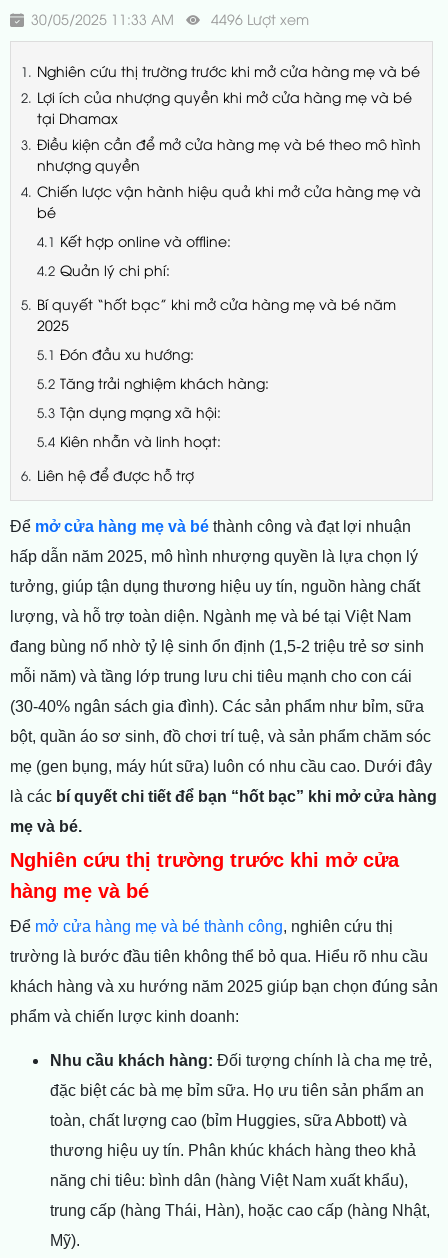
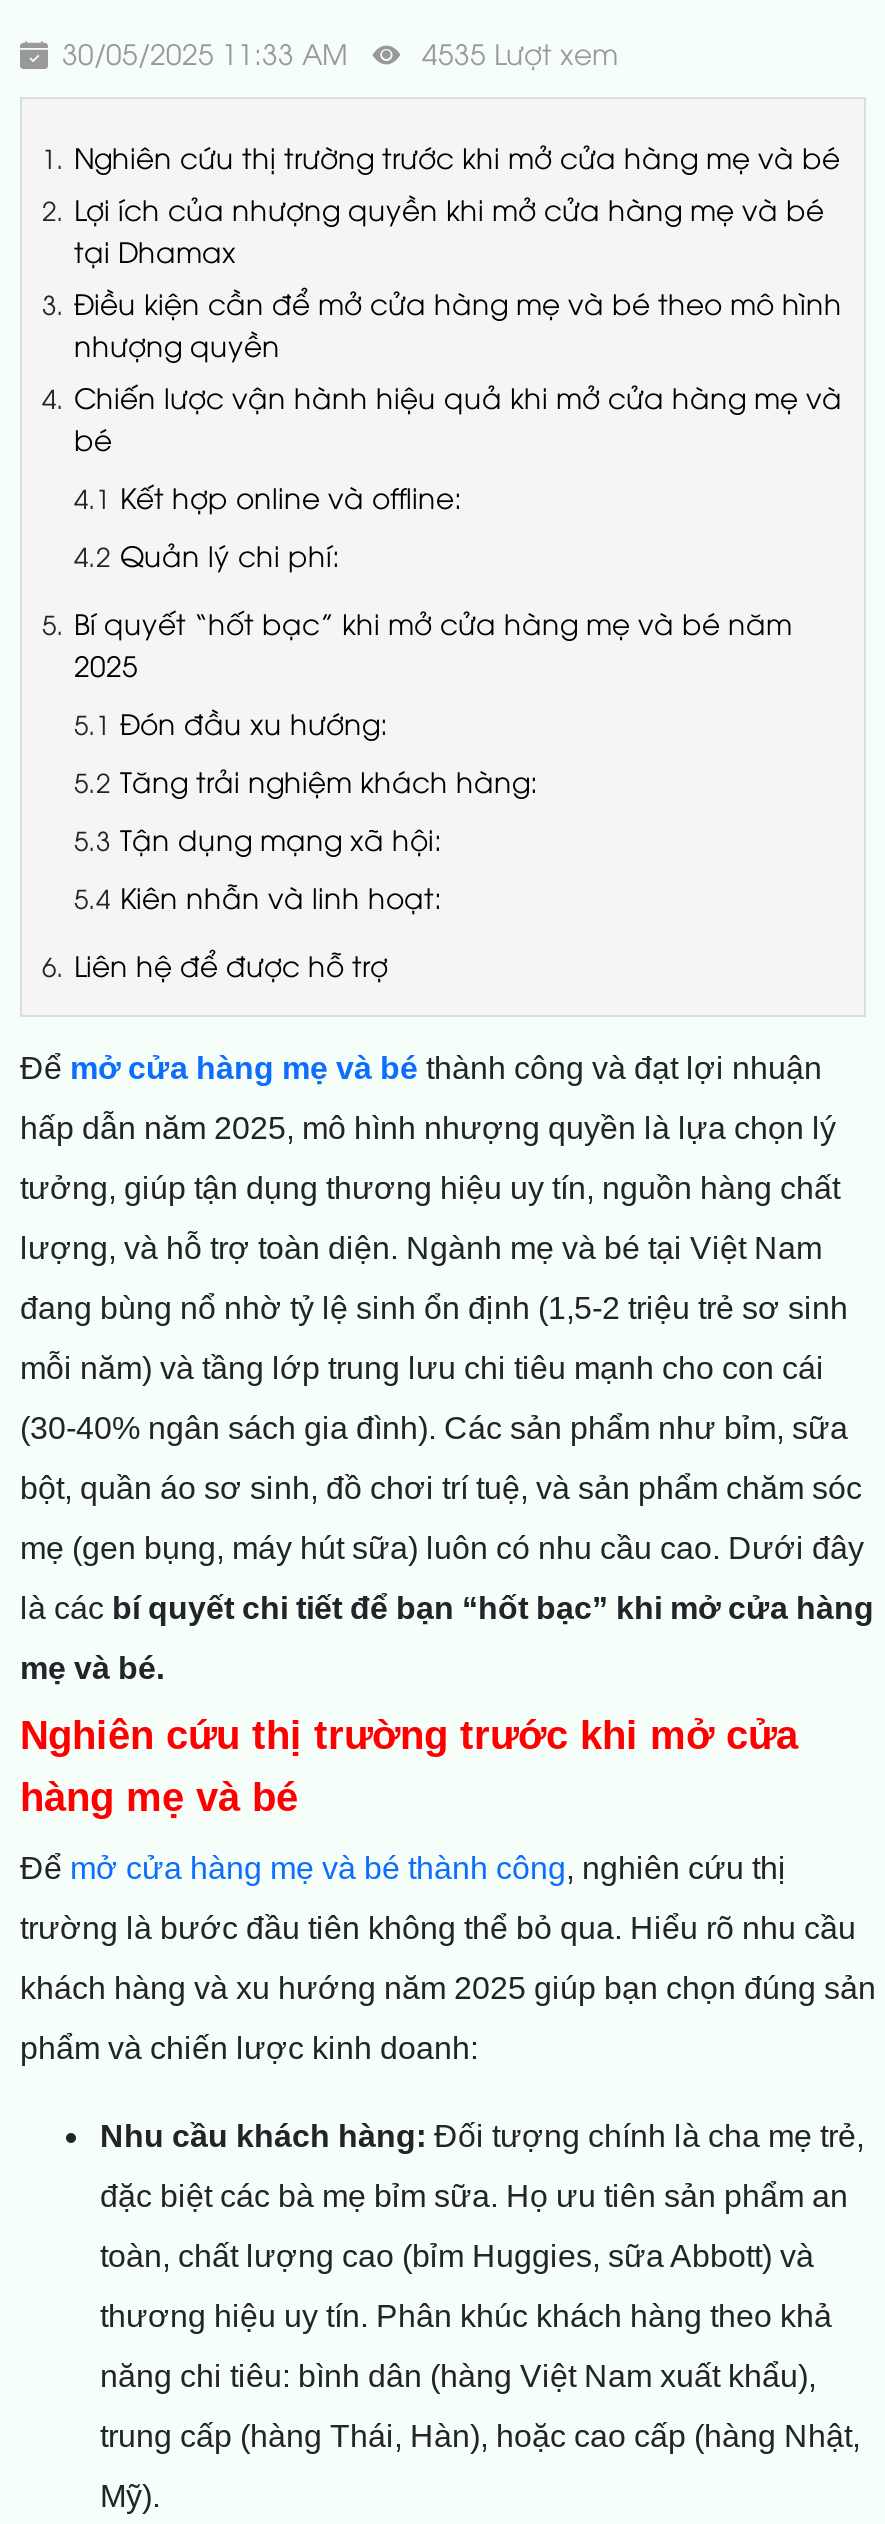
- 30/05/2025 11:33 AM 4496 Lượt xem
+ 30/05/2025 11:33 AM 4535 Lượt xem
